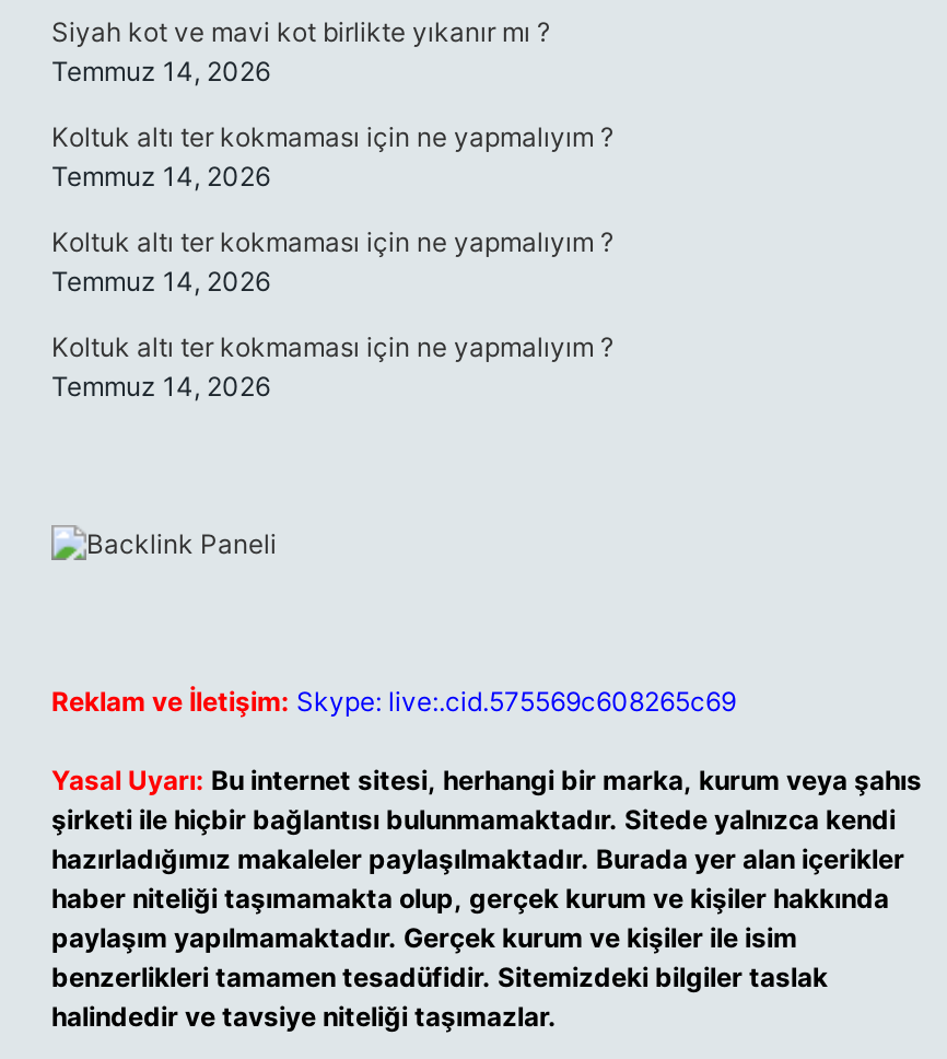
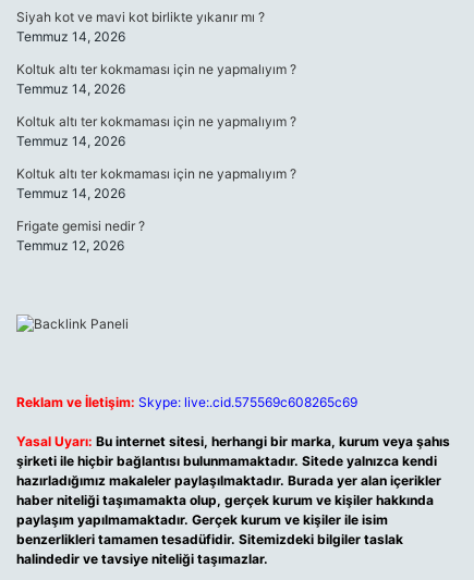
+ Frigate gemisi nedir ?
+ Temmuz 12, 2026
